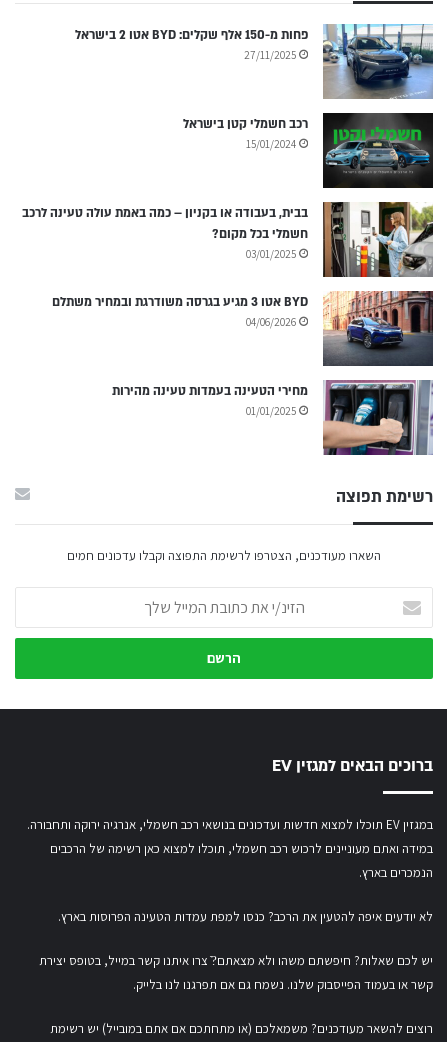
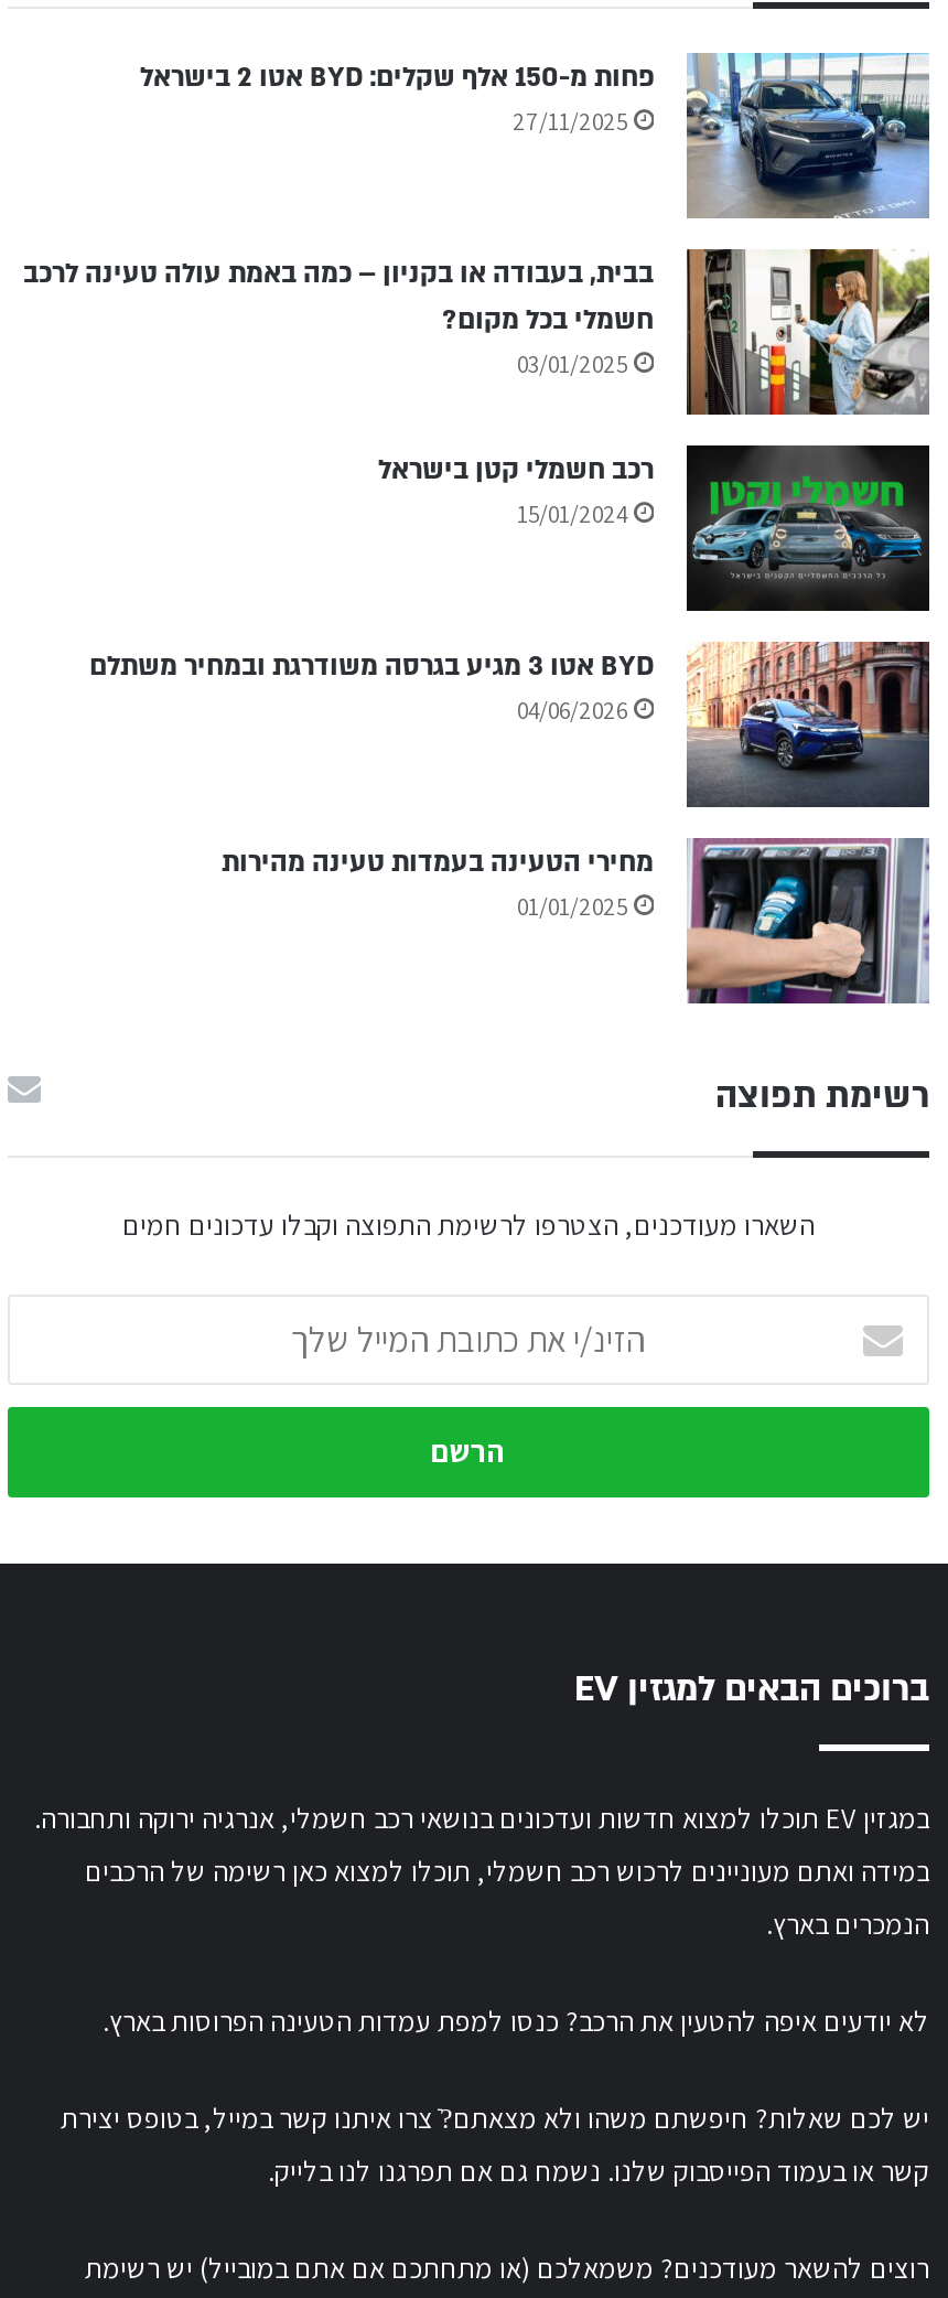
moved down: [image] | רכב חשמלי קטן בישראל | 15/01/2024

moved up: [image] | בבית, בעבודה או בקניון – כמה באמת עולה טעינה לרכב | חשמלי בכל מקום? | 03/01/2025
